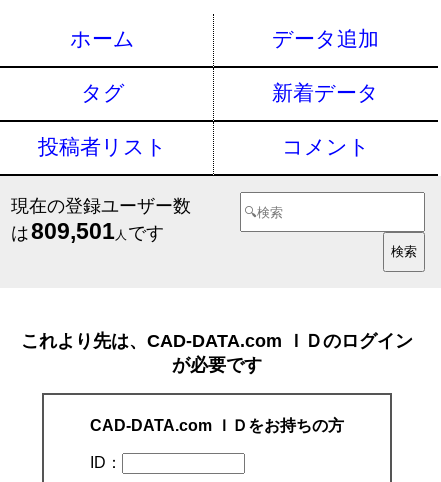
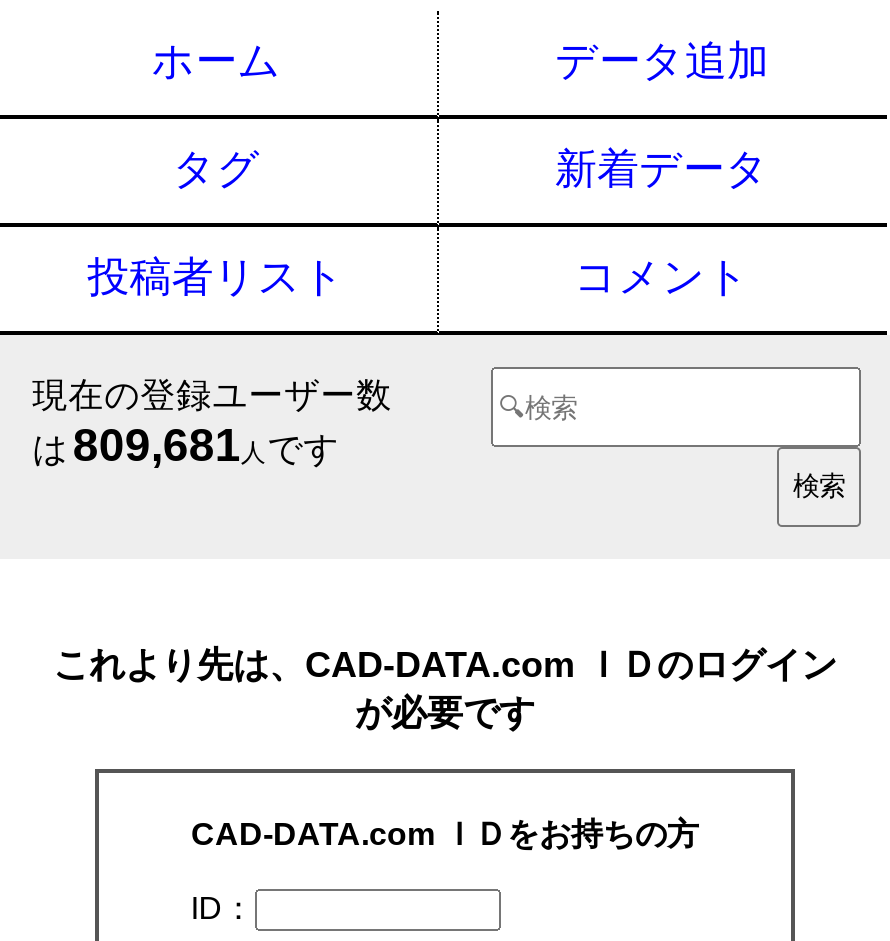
- は 809,501人 です
+ は 809,681人 です
